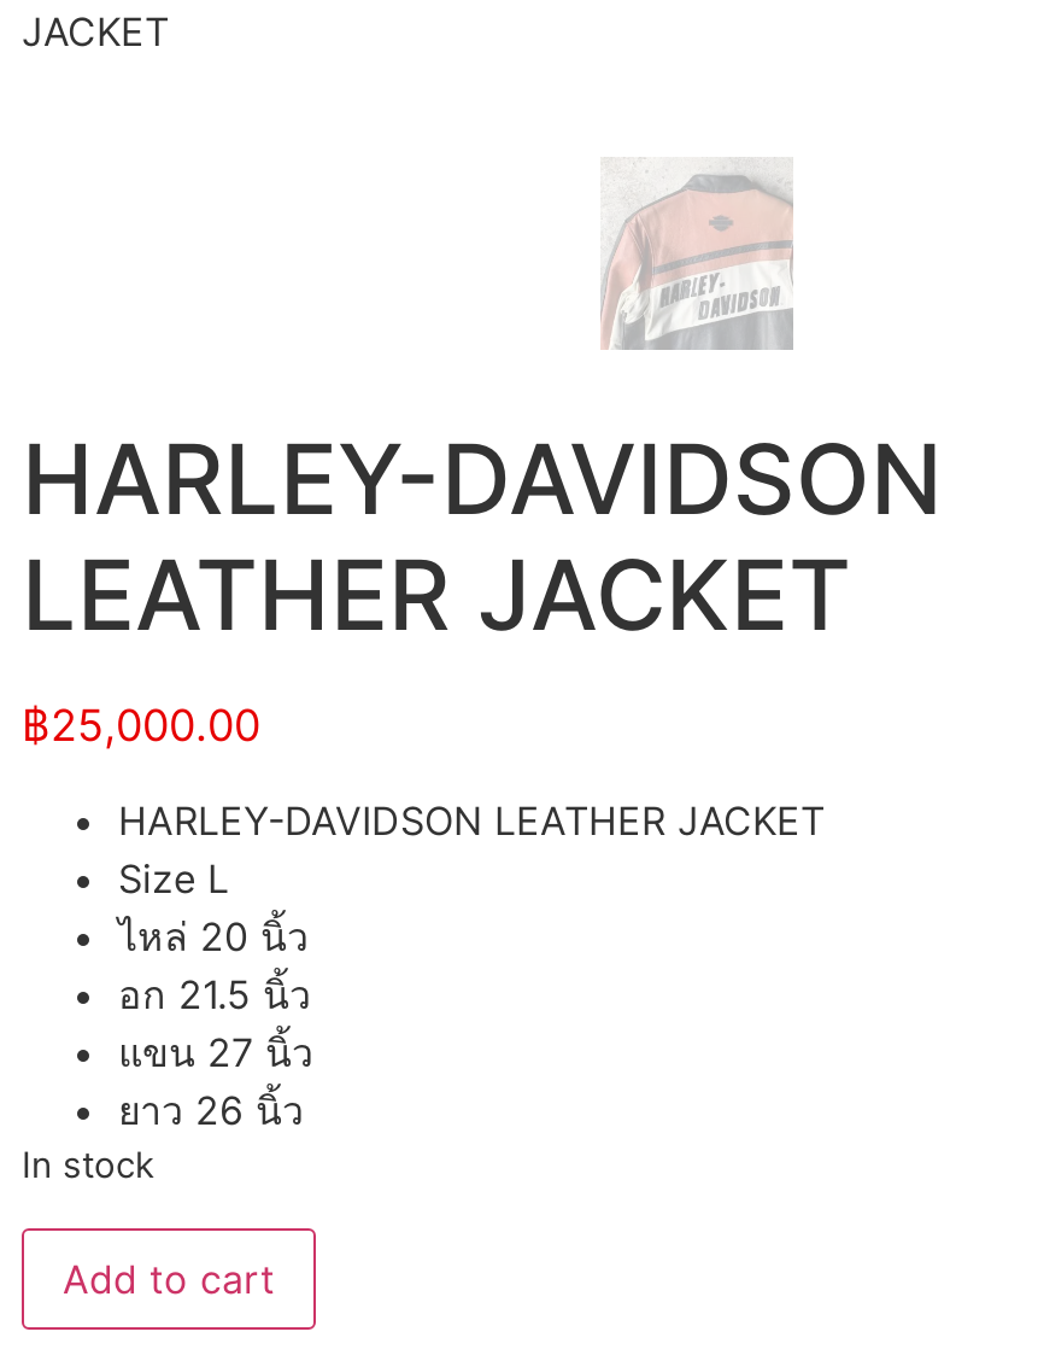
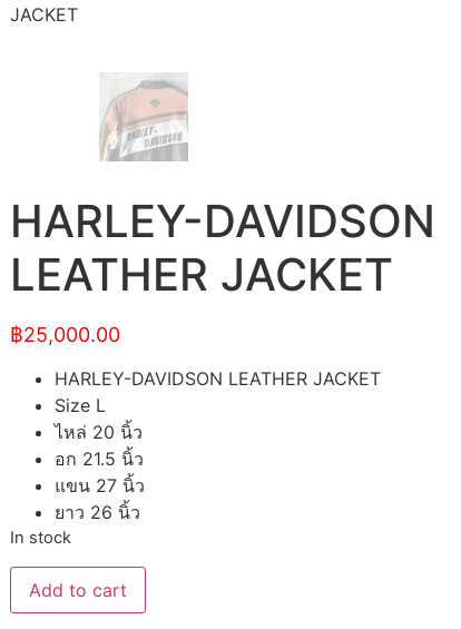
+ [image]

- [image]
